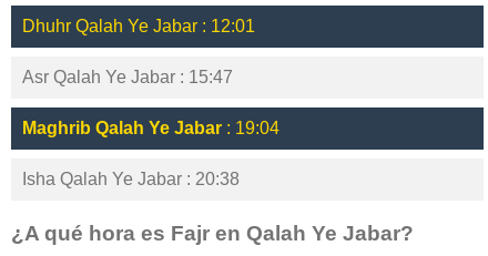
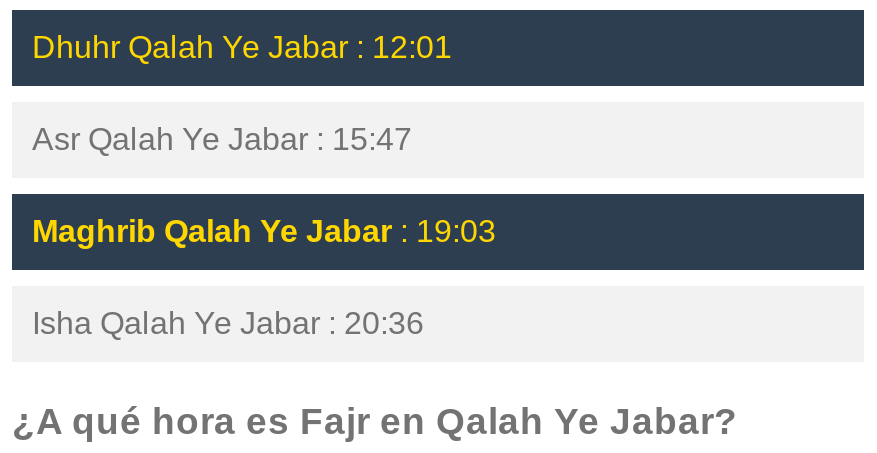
- Maghrib Qalah Ye Jabar: 19:04
+ Maghrib Qalah Ye Jabar: 19:03

- Isha Qalah Ye Jabar : 20:38
+ Isha Qalah Ye Jabar : 20:36
